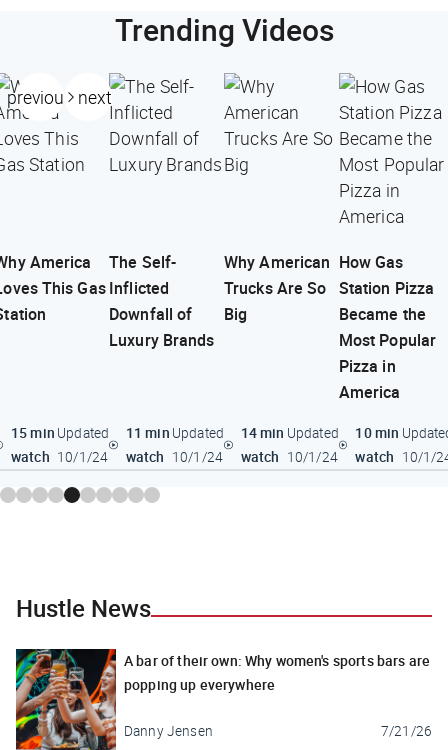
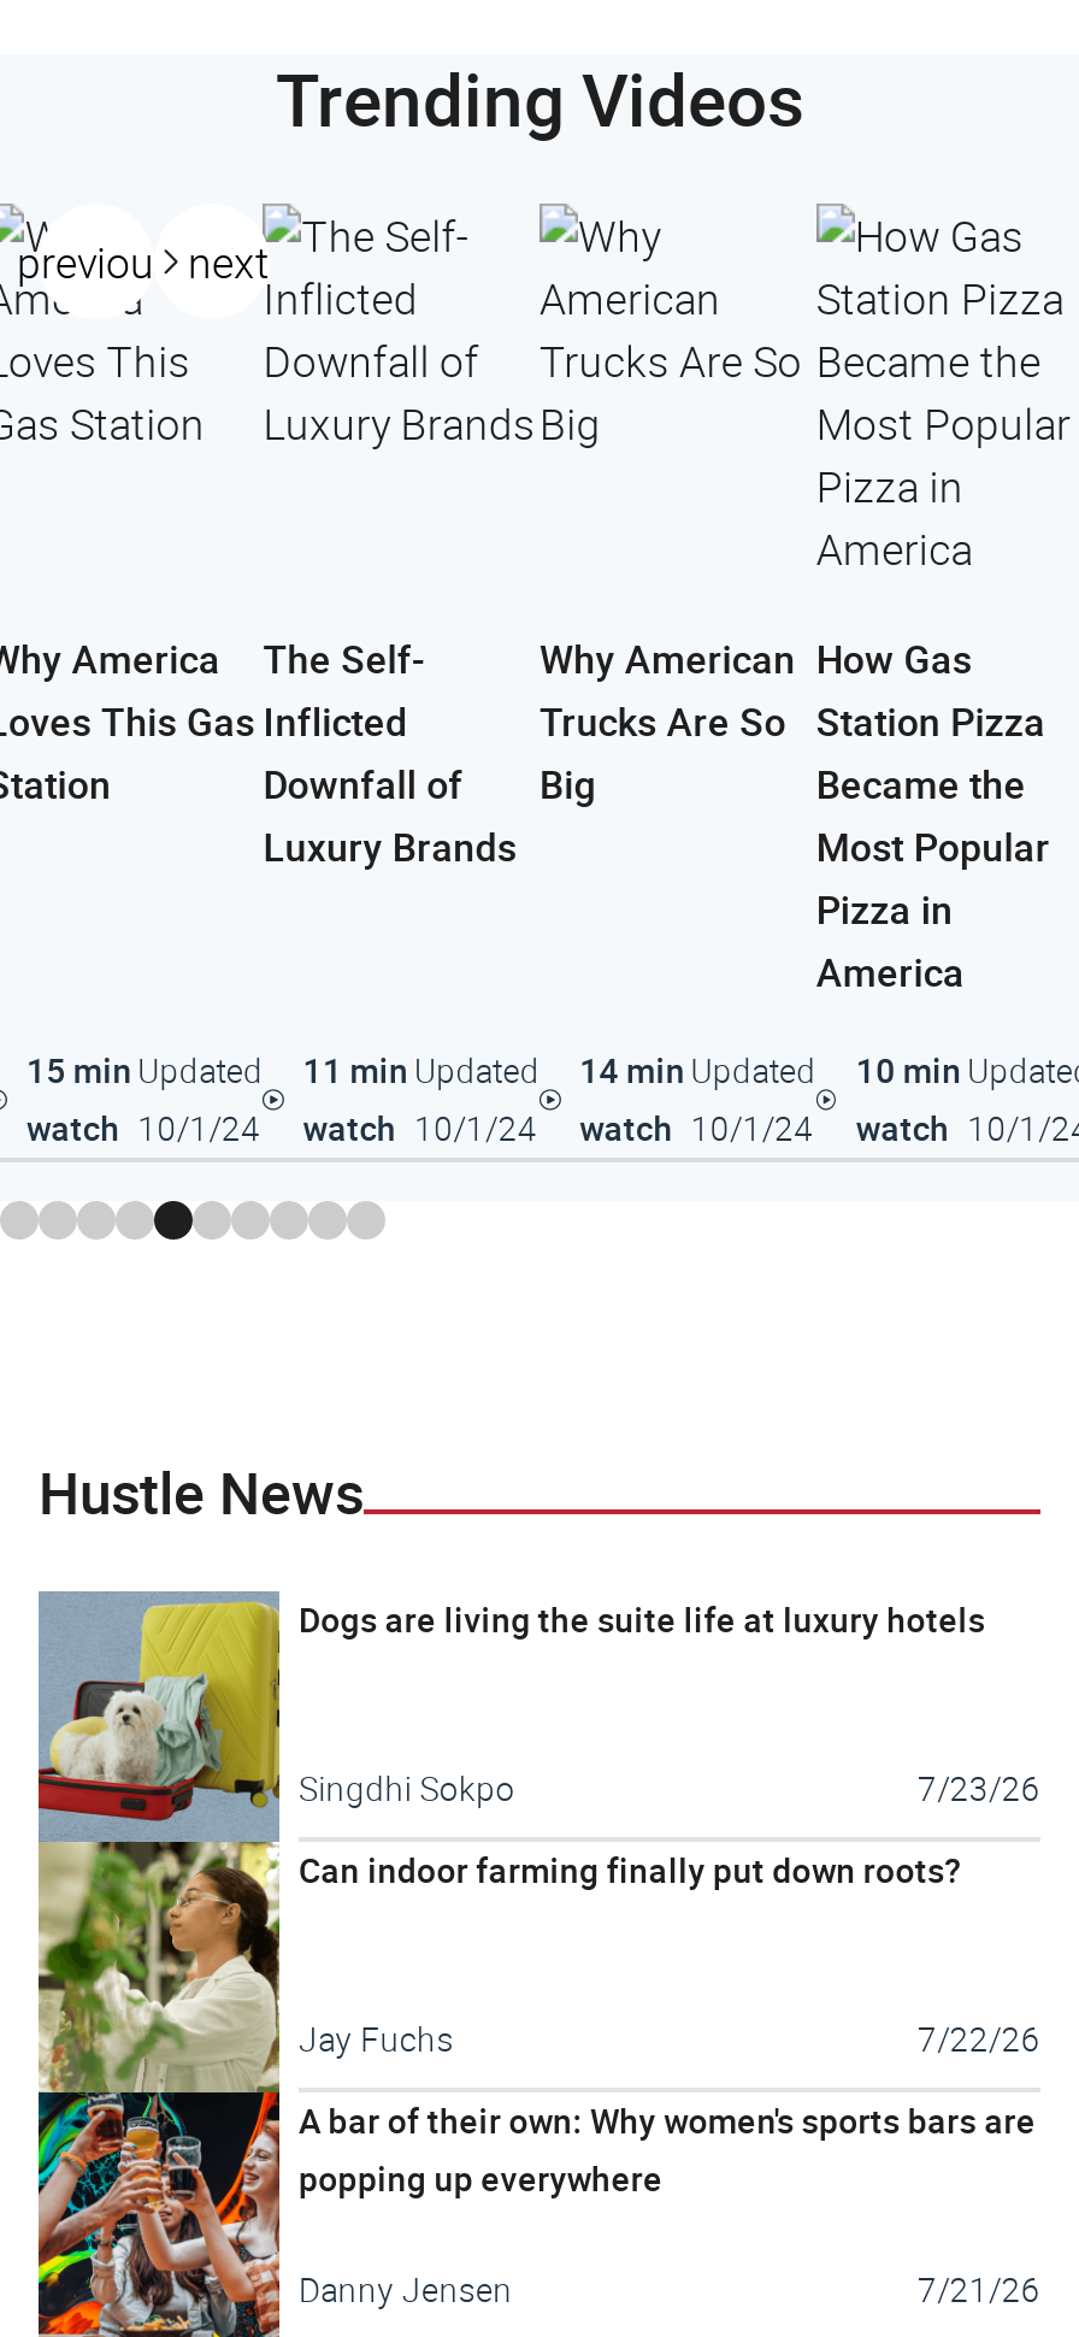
+ [image]
+ Dogs are living the suite life at luxury hotels

+ Singdhi Sokpo
+ 7/23/26
+ Can indoor farming finally put down roots?

+ Jay Fuchs
+ 7/22/26
